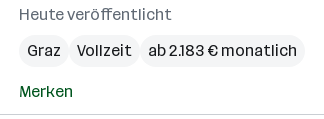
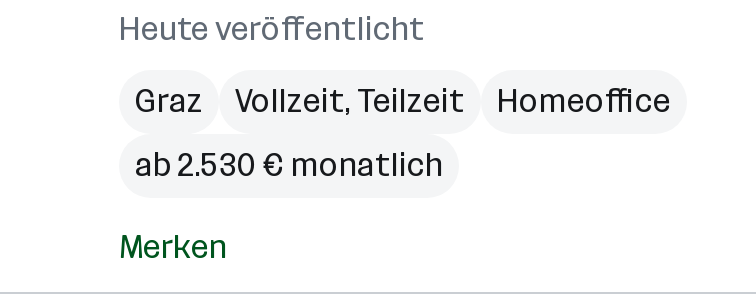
- Vollzeit
- ab 2.183 € monatlich
+ Vollzeit, Teilzeit
+ Homeoffice
+ ab 2.530 € monatlich
